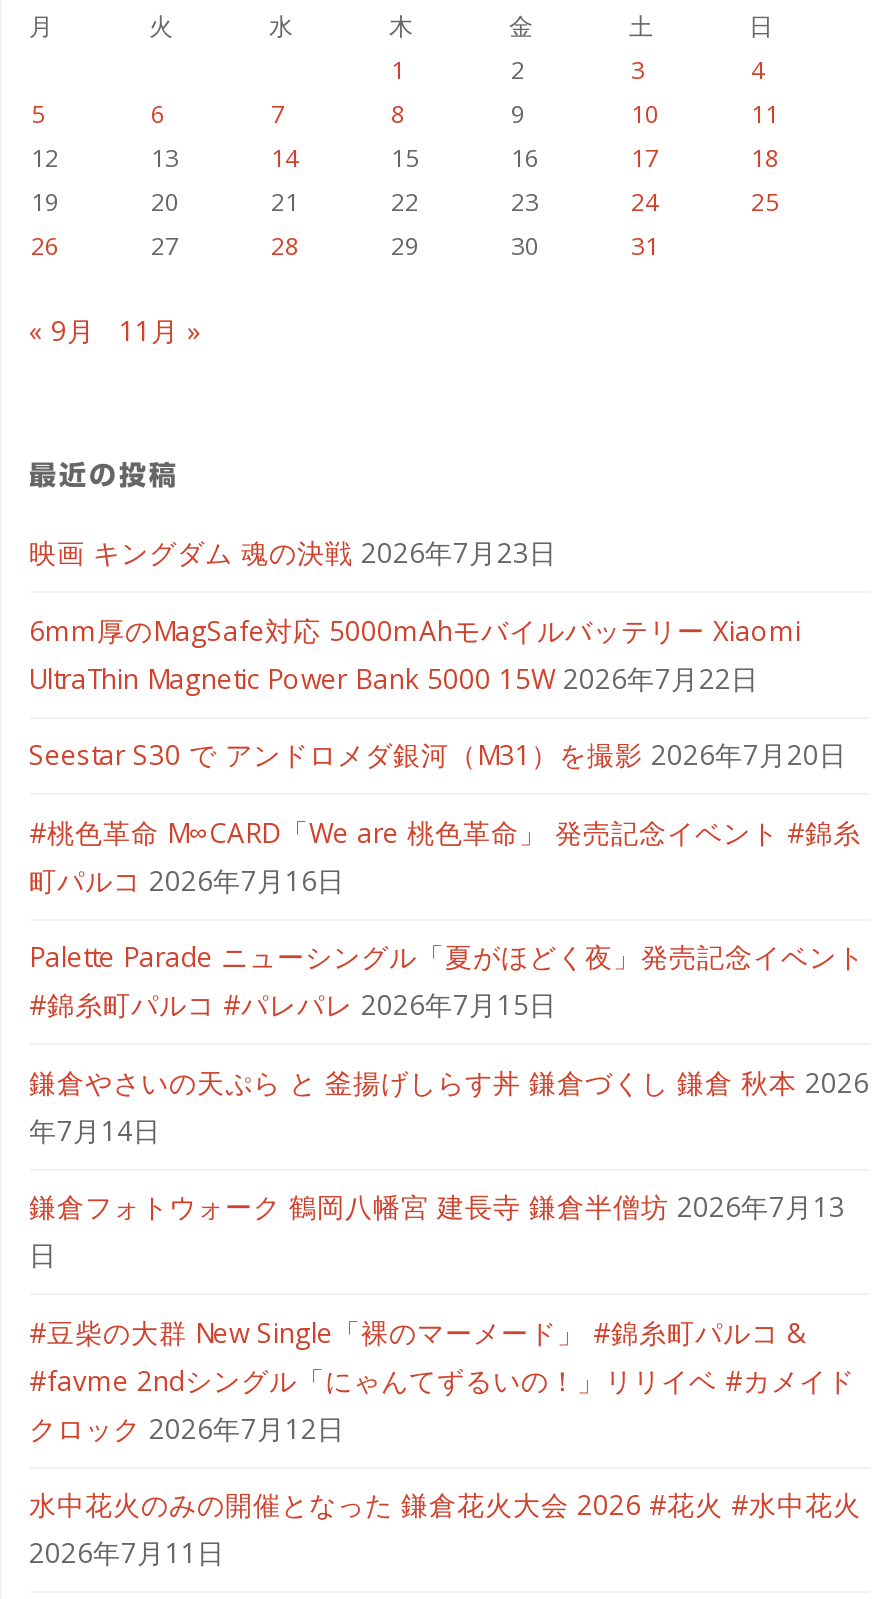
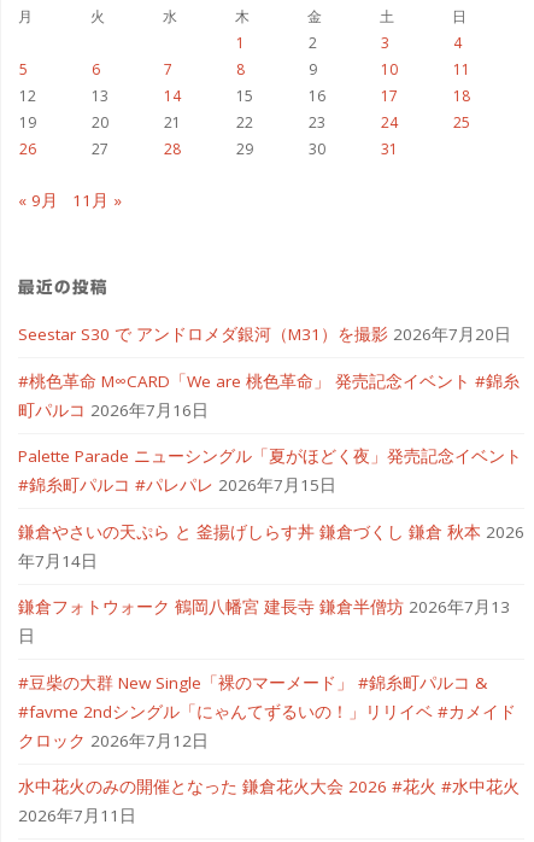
- 映画 キングダム 魂の決戦 2026年7月23日
- 6mm厚のMagSafe対応 5000mAhモバイルバッテリー Xiaomi
- UltraThin Magnetic Power Bank 5000 15W 2026年7月22日
